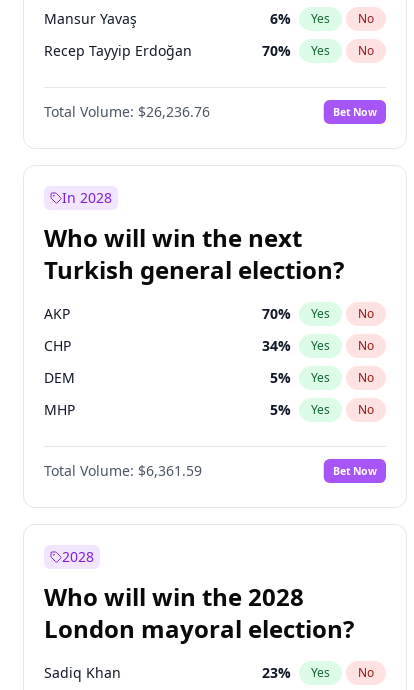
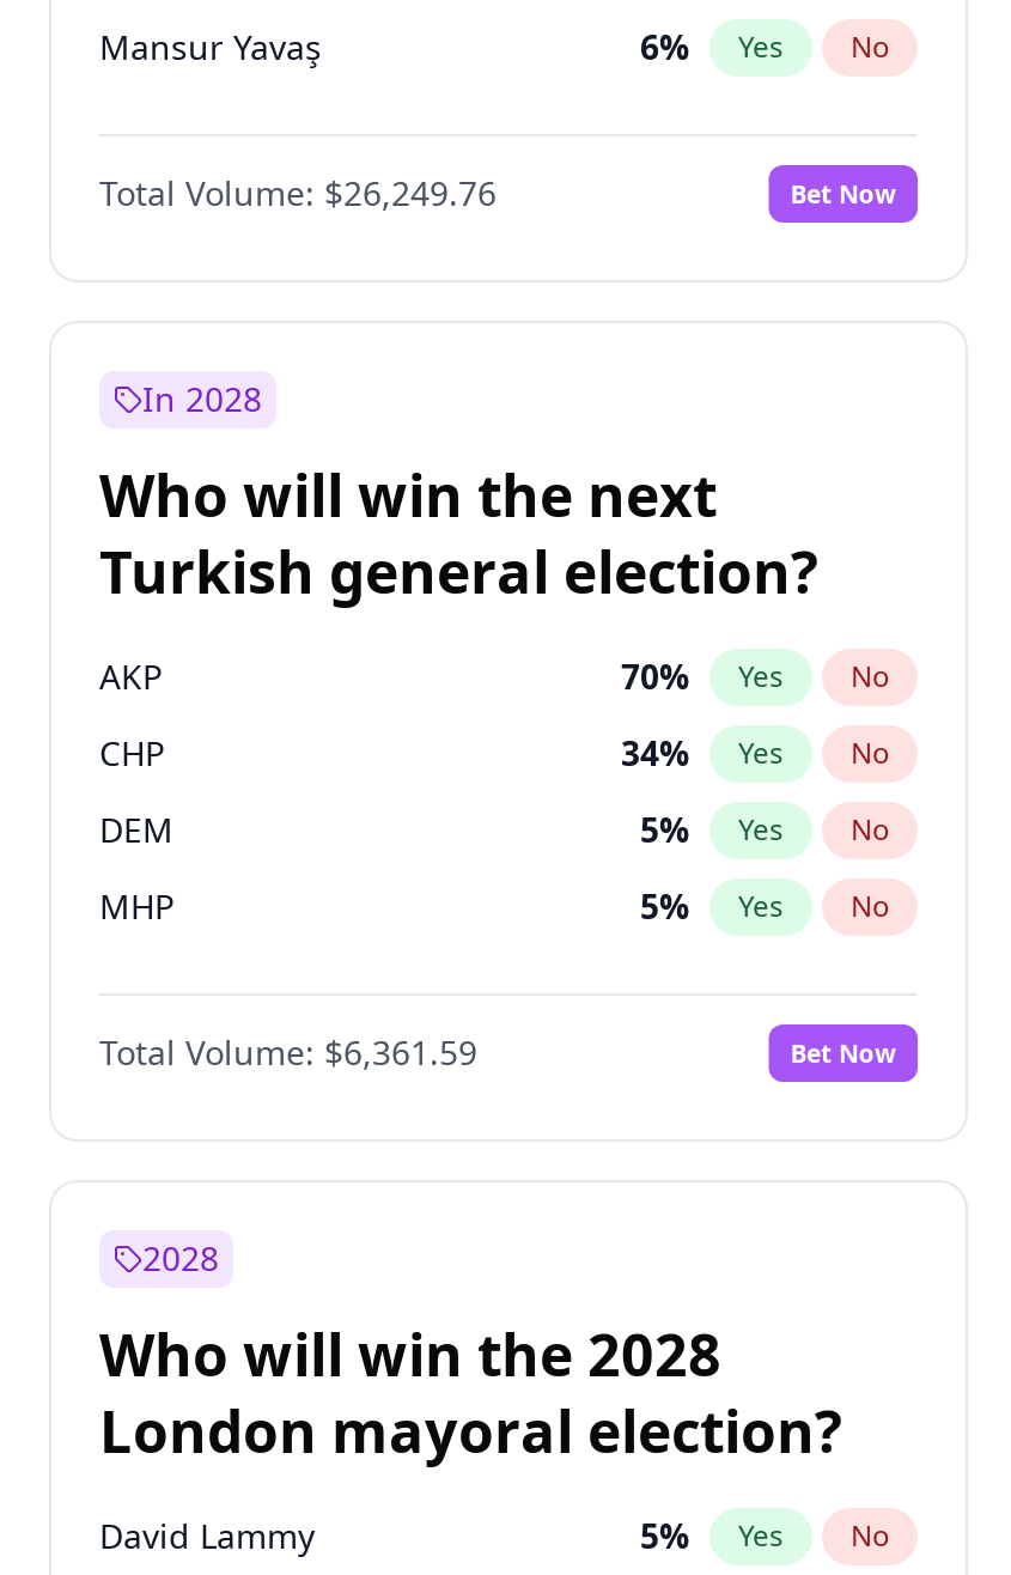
- Recep Tayyip Erdoğan
- 70%
- Yes
- No
- Total Volume: $26,236.76
+ Total Volume: $26,249.76

- Sadiq Khan
- 23%
+ David Lammy
+ 5%
